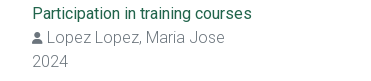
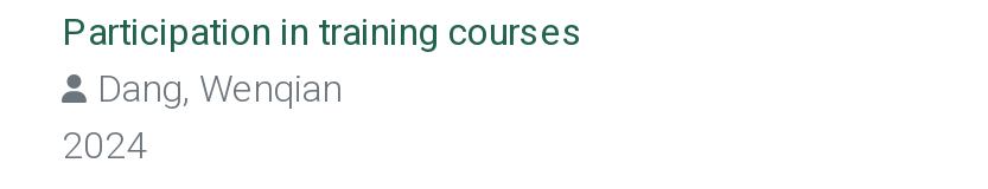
- Lopez Lopez, Maria Jose
+ Dang, Wenqian
